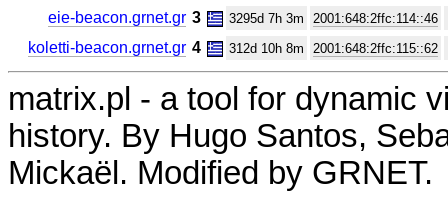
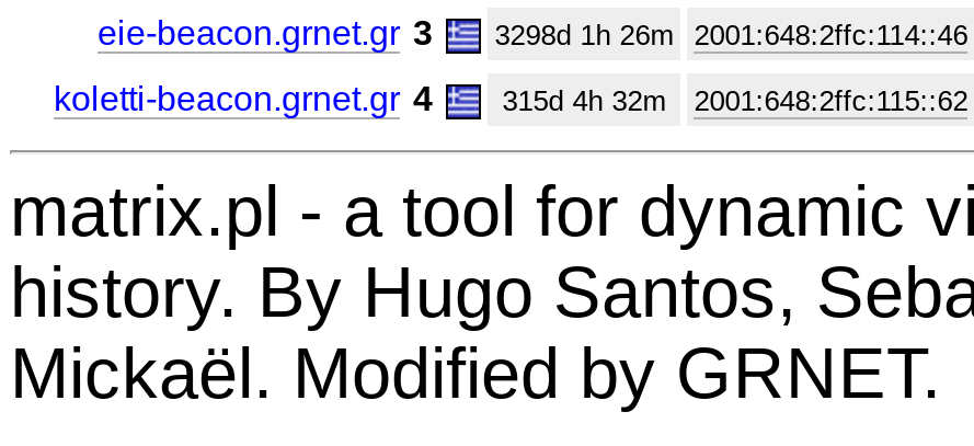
- eie-beacon.grnet.gr 3 3295d 7h 3m 2001:648:2ffc:114::46
+ eie-beacon.grnet.gr 3 3298d 1h 26m 2001:648:2ffc:114::46

- 312d 10h 8m 2001:648:2ffc:115::62
+ 315d 4h 32m
+ 2001:648:2ffc:115::62
